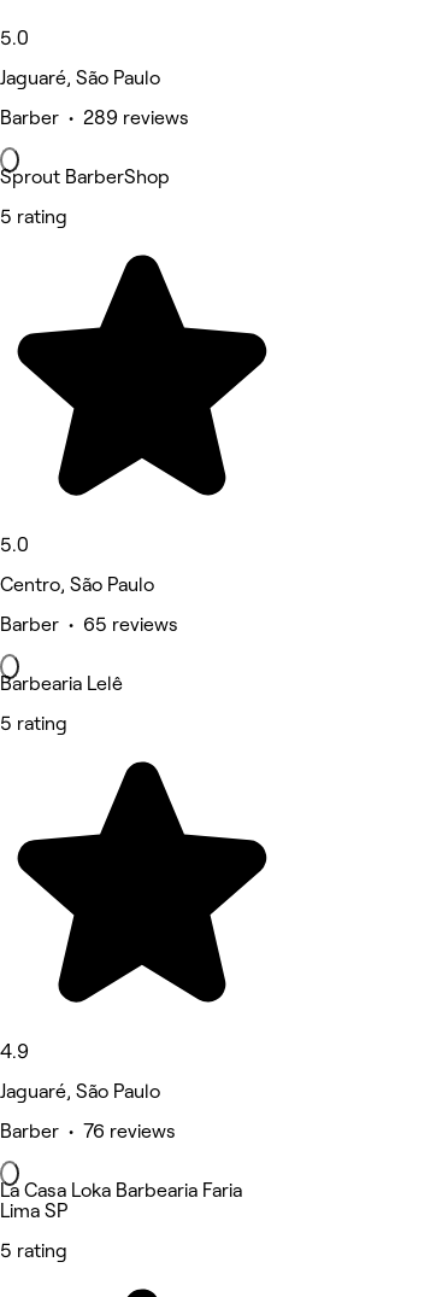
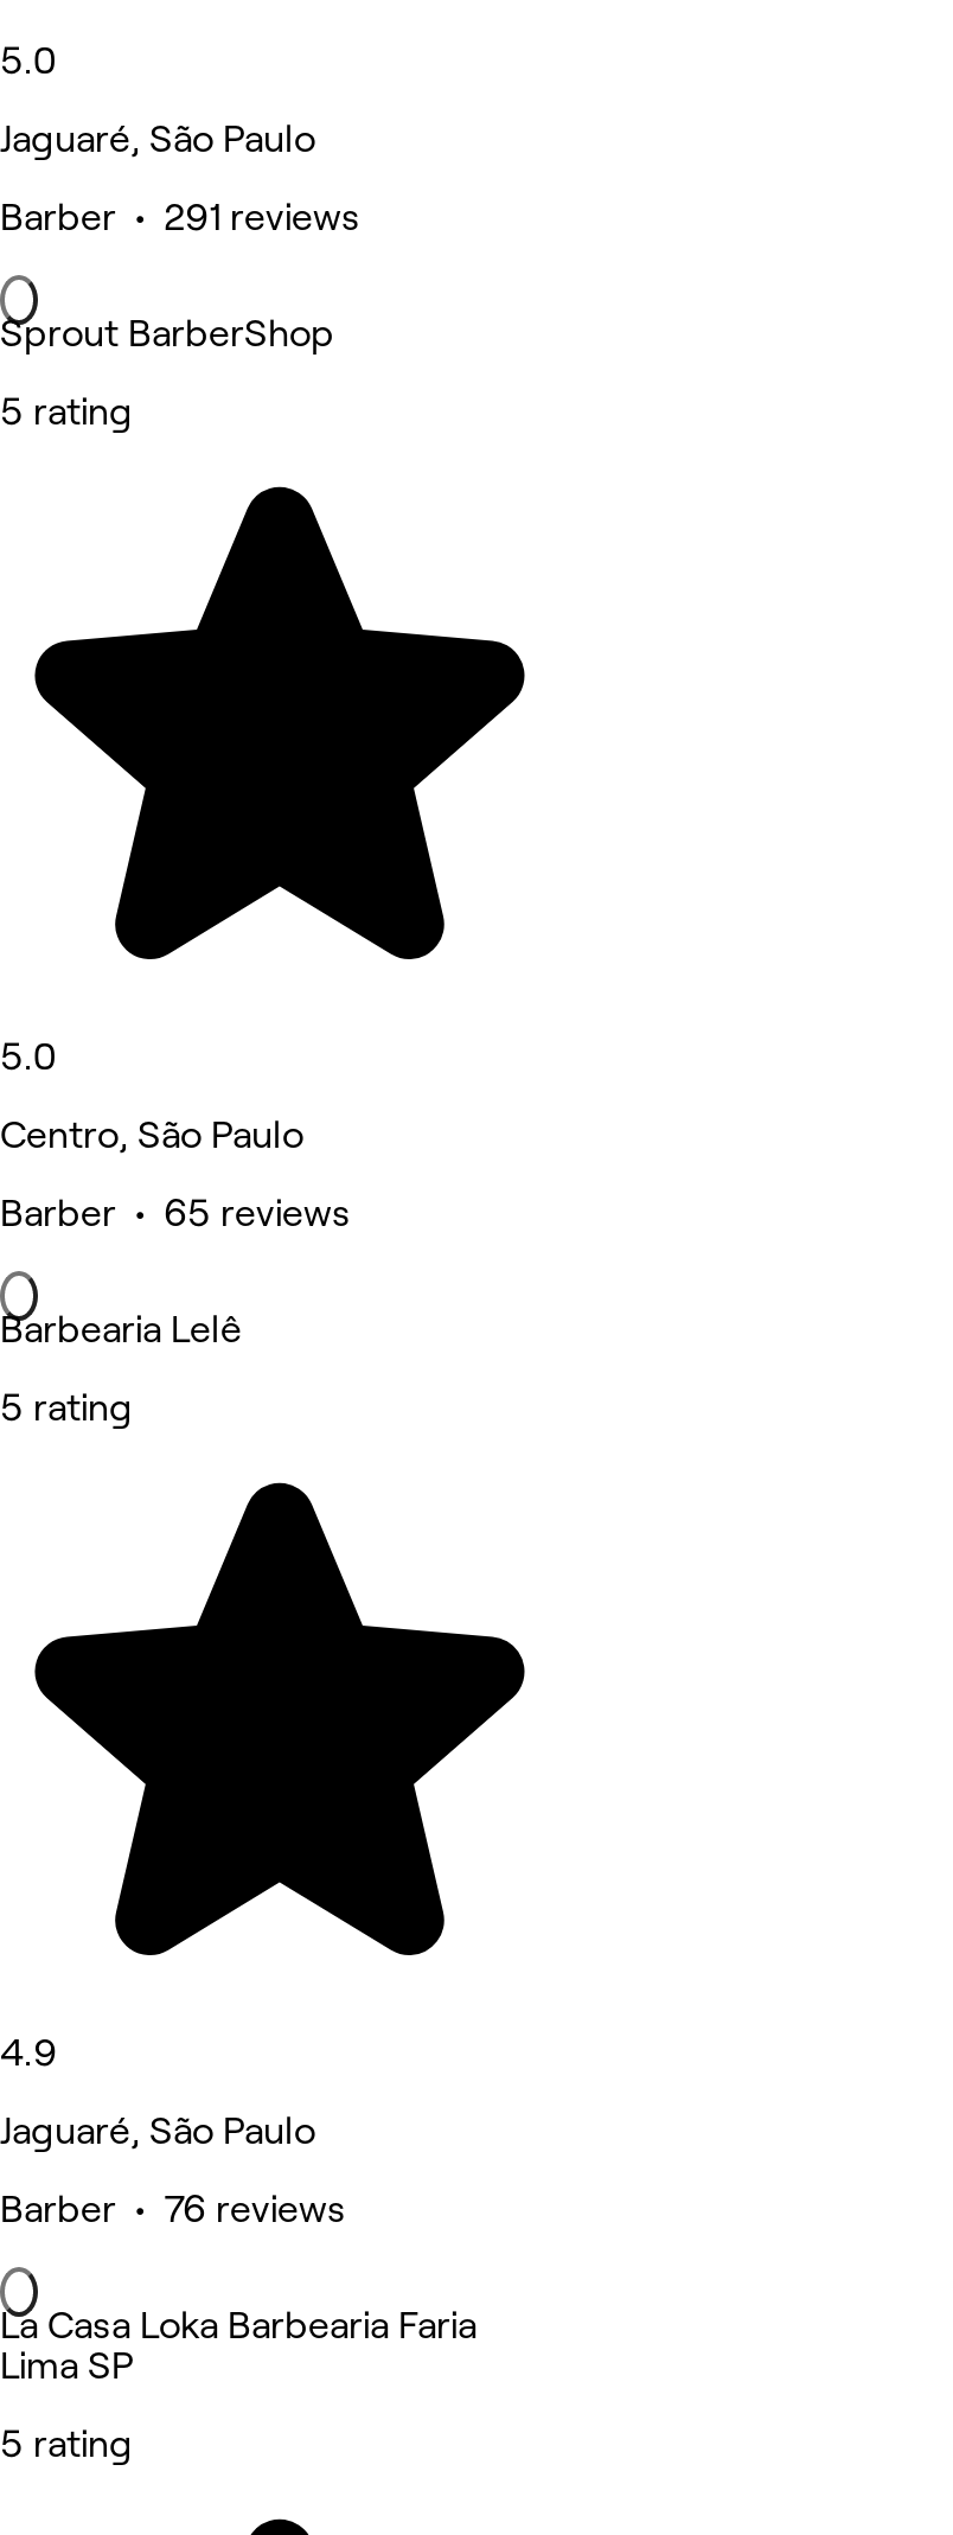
- Barber • 289 reviews
+ Barber • 291 reviews
